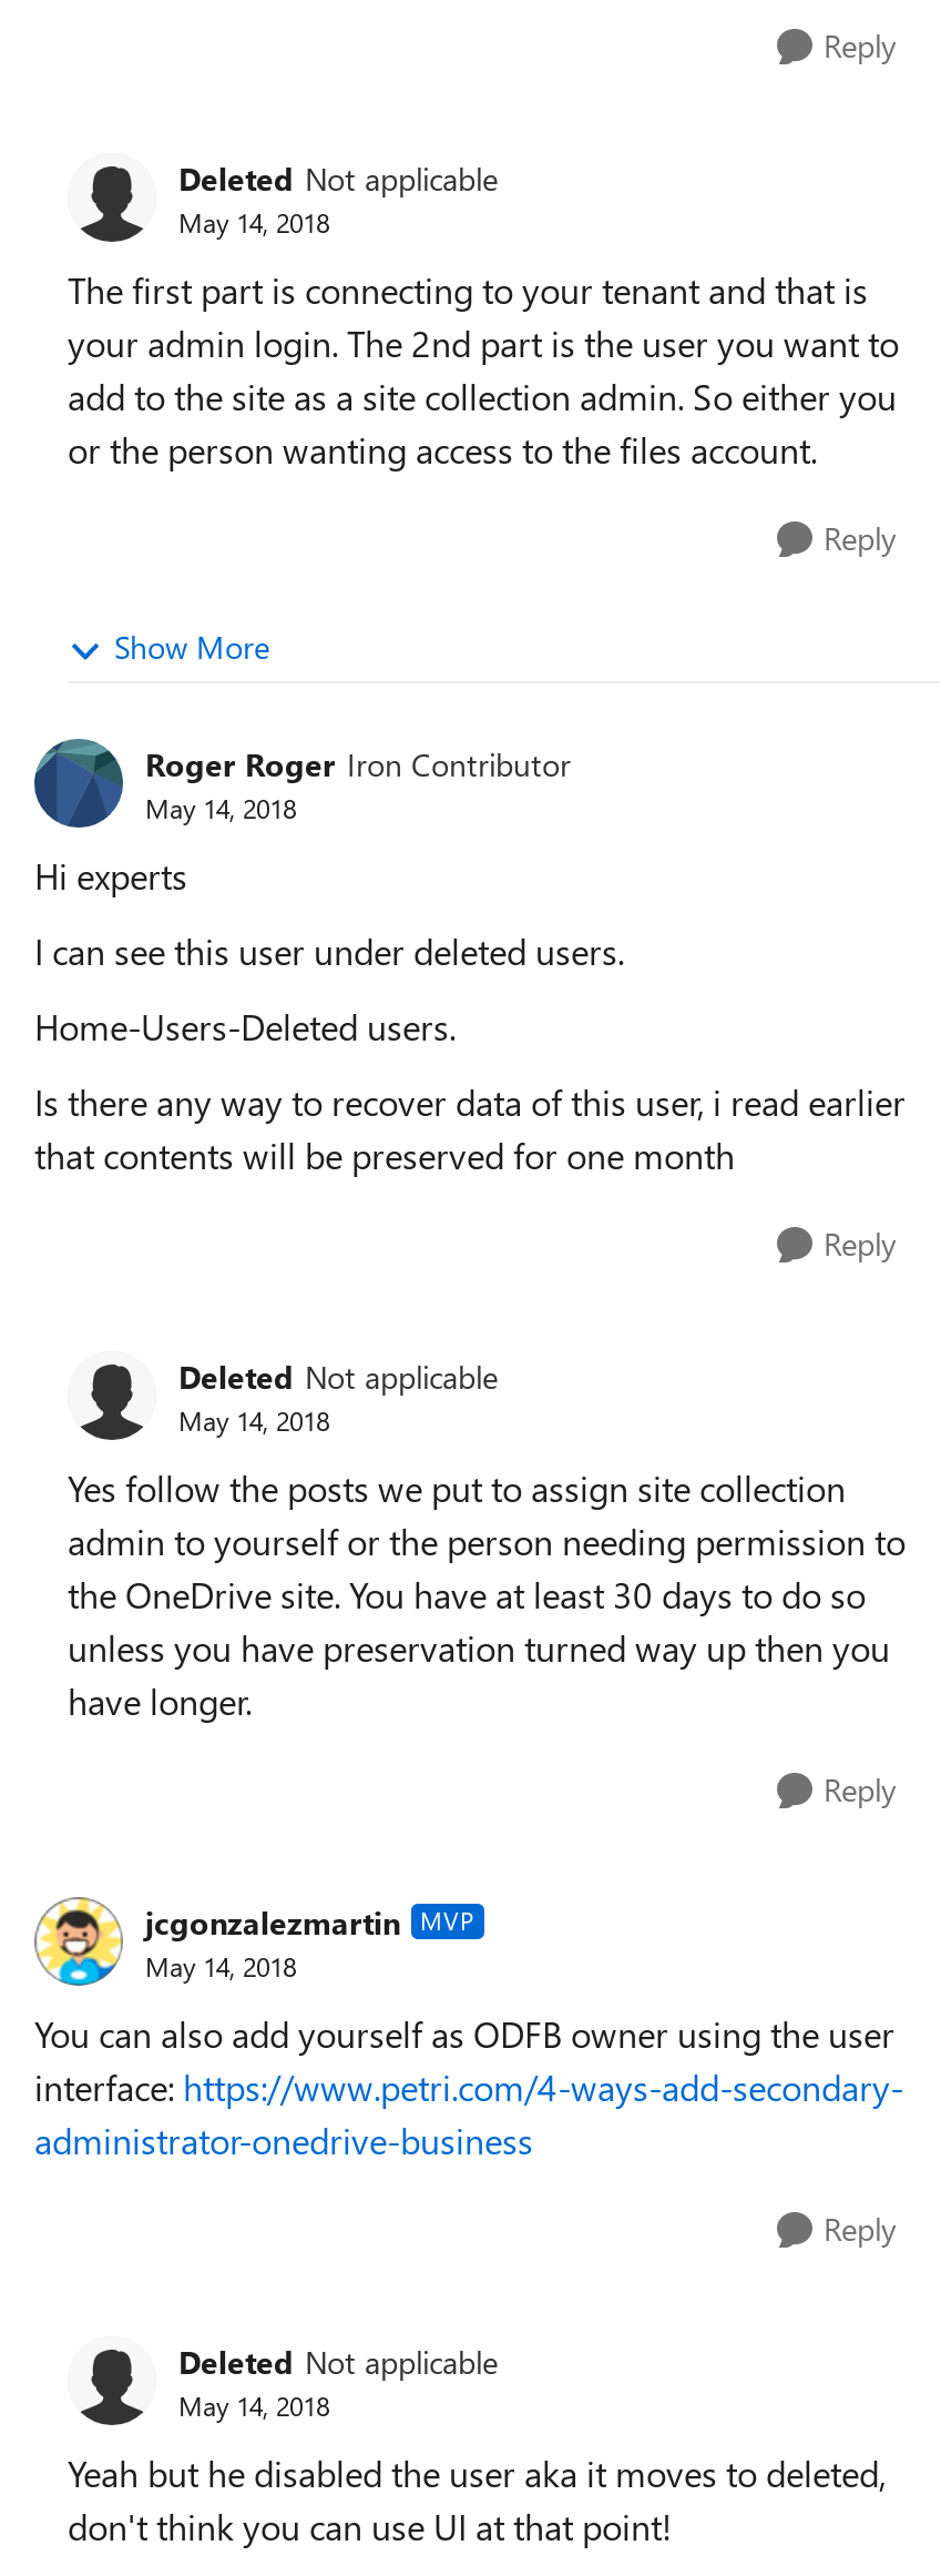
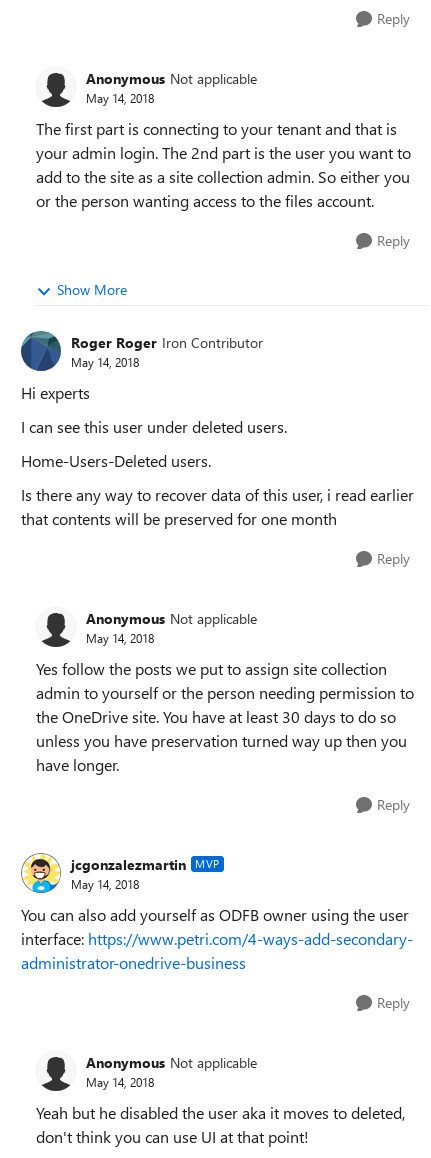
- Deleted Not applicable
+ Anonymous Not applicable

- Deleted Not applicable
+ Anonymous Not applicable

- Deleted Not applicable
+ Anonymous Not applicable
